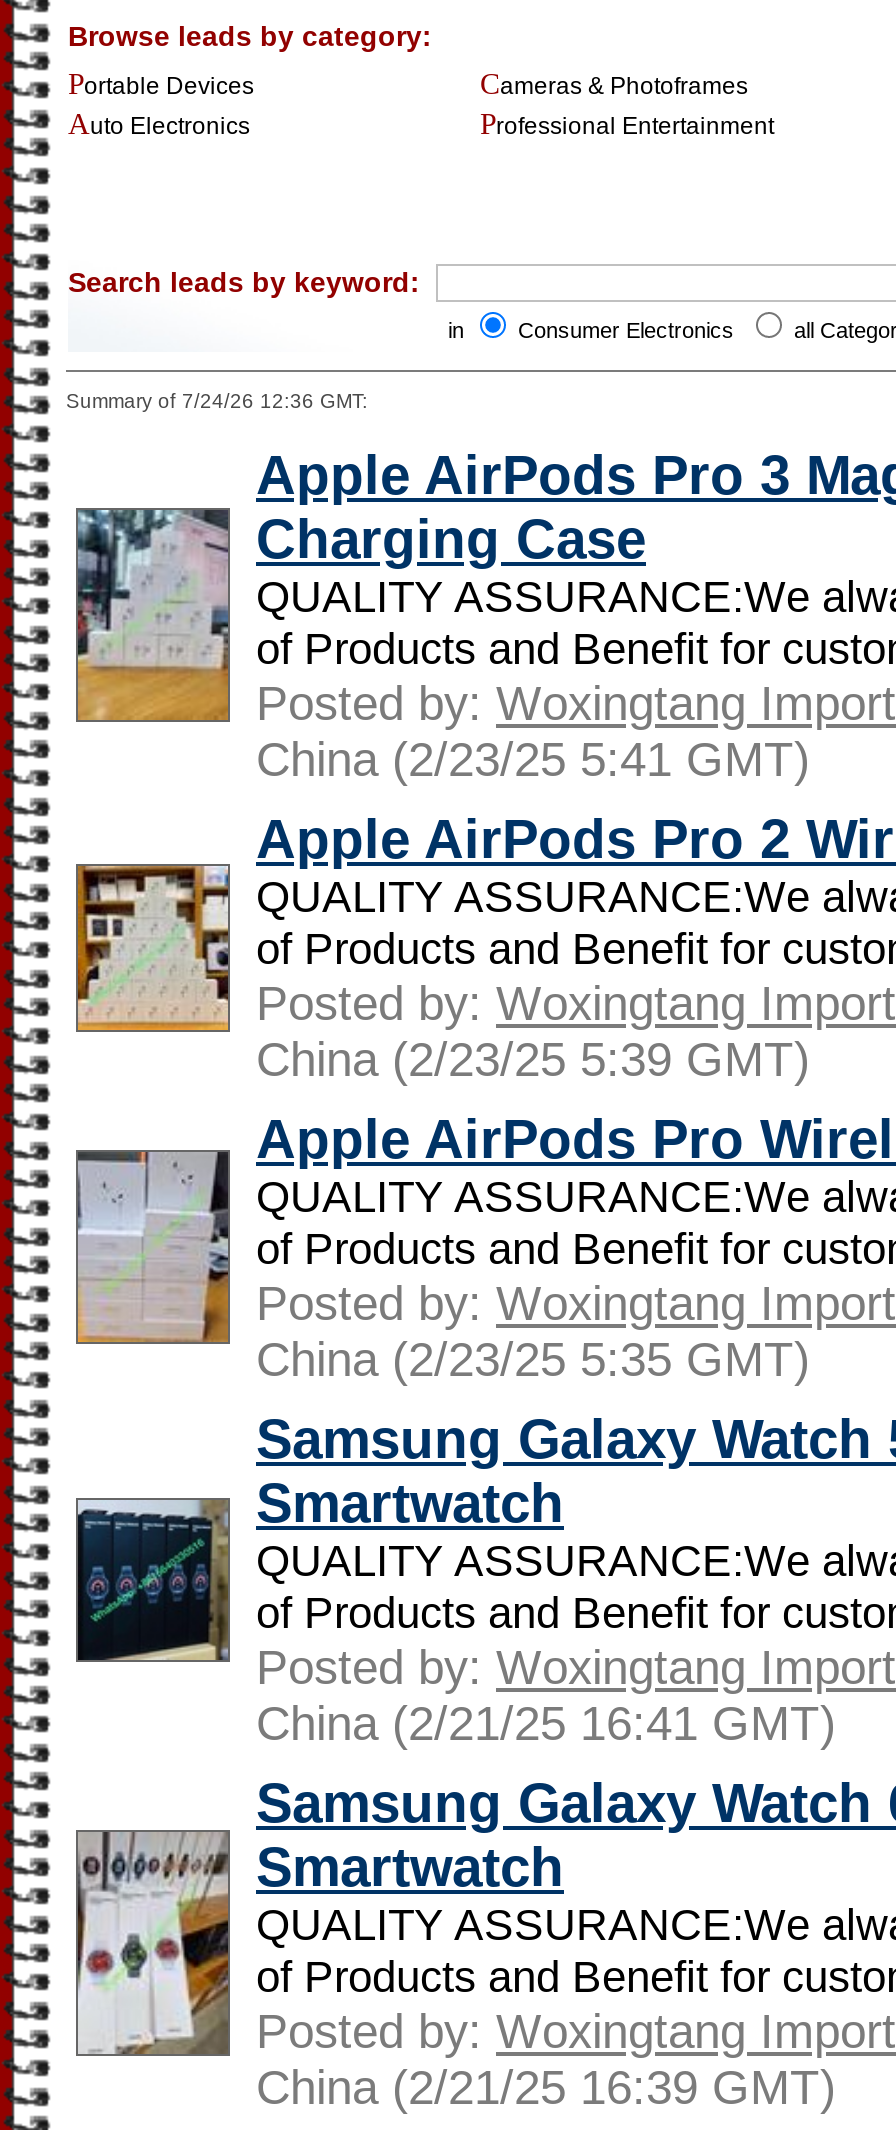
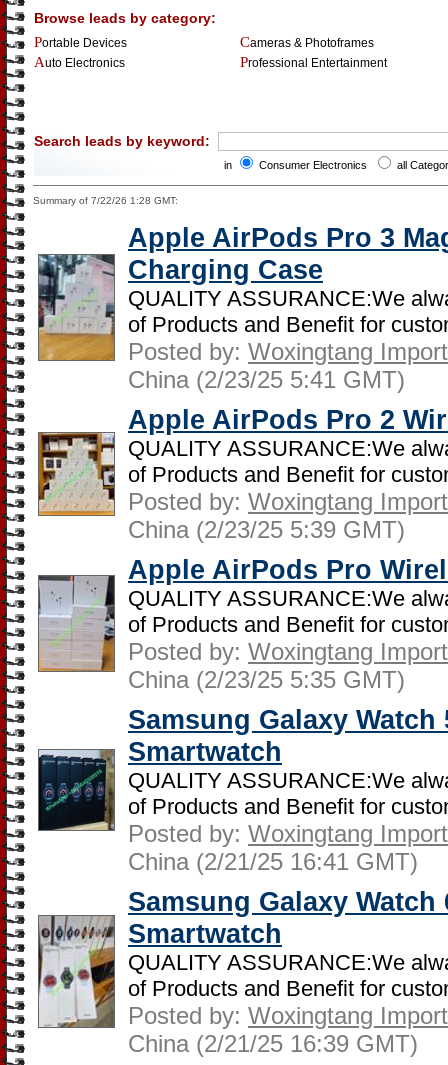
- Summary of 7/24/26 12:36 GMT:
+ Summary of 7/22/26 1:28 GMT:
